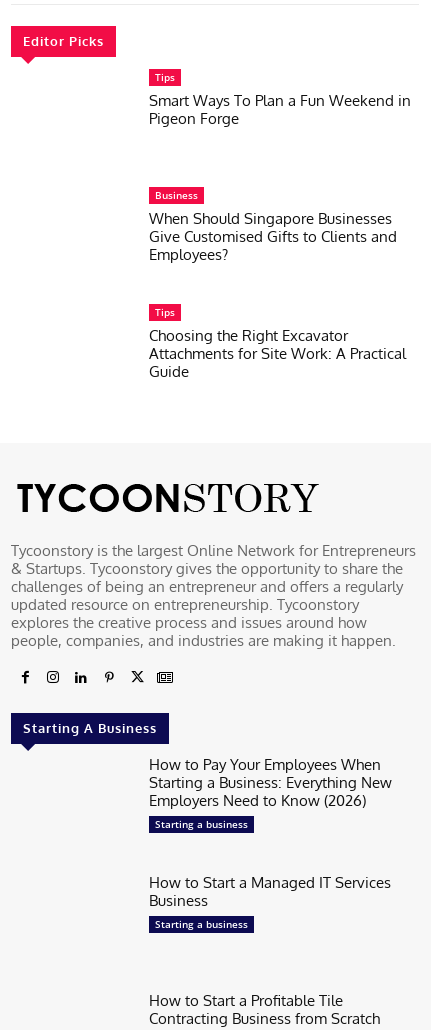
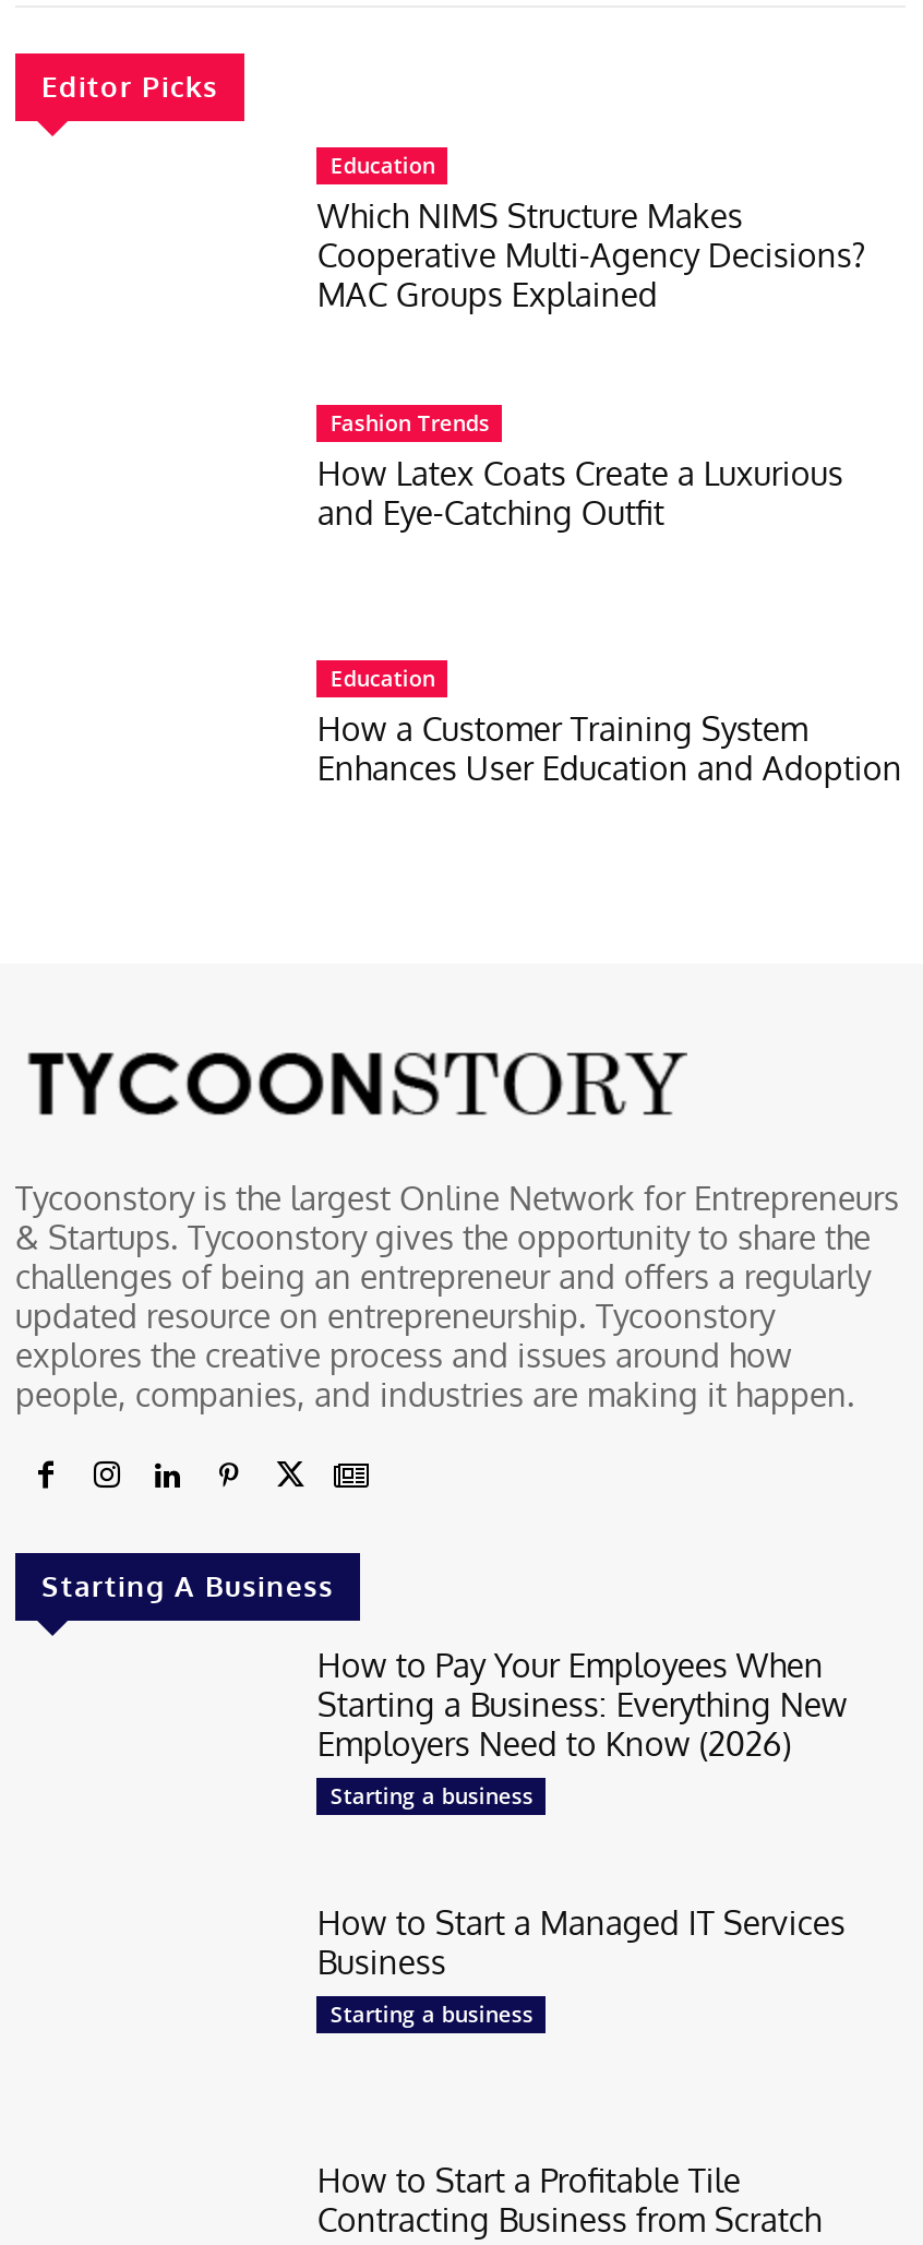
- Tips
- Smart Ways To Plan a Fun Weekend in
- Pigeon Forge
+ Education
+ Which NIMS Structure Makes
+ Cooperative Multi-Agency Decisions?
+ MAC Groups Explained

- Business
- When Should Singapore Businesses
- Give Customised Gifts to Clients and
- Employees?
+ Fashion Trends
+ How Latex Coats Create a Luxurious
+ and Eye-Catching Outfit

- Tips
- Choosing the Right Excavator
- Attachments for Site Work: A Practical
- Guide
+ Education
+ How a Customer Training System
+ Enhances User Education and Adoption
